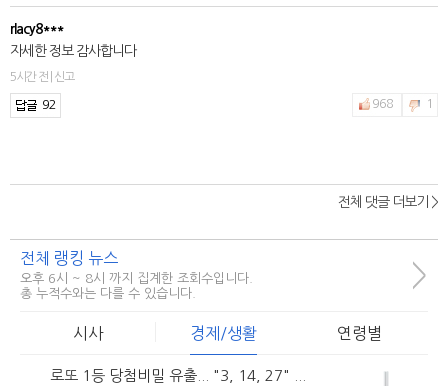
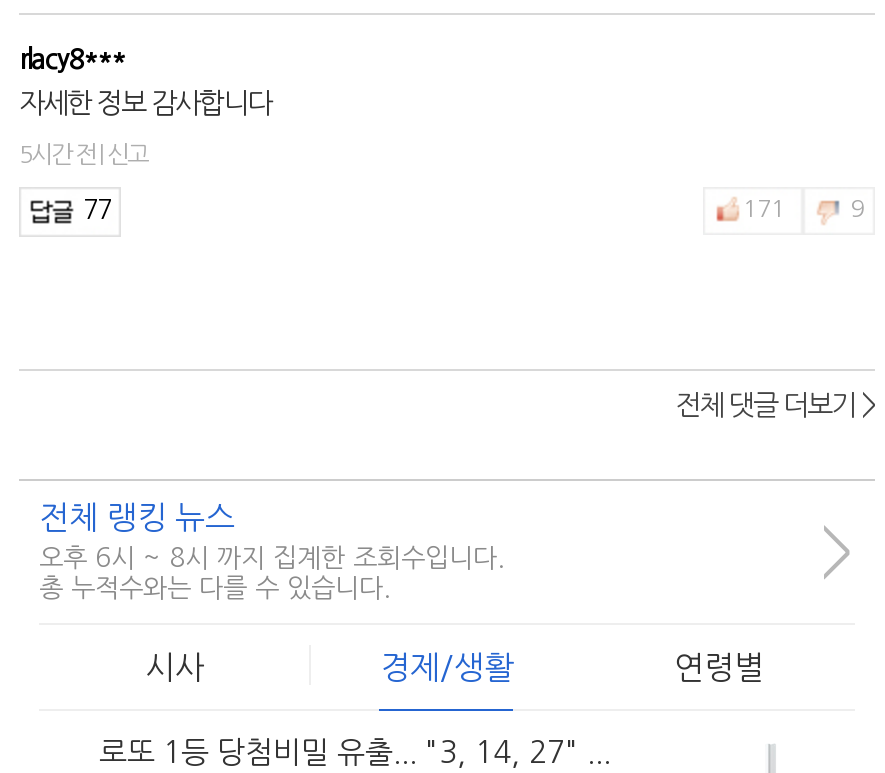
- 92
+ 77

- 968
+ 171

- 1
+ 9
